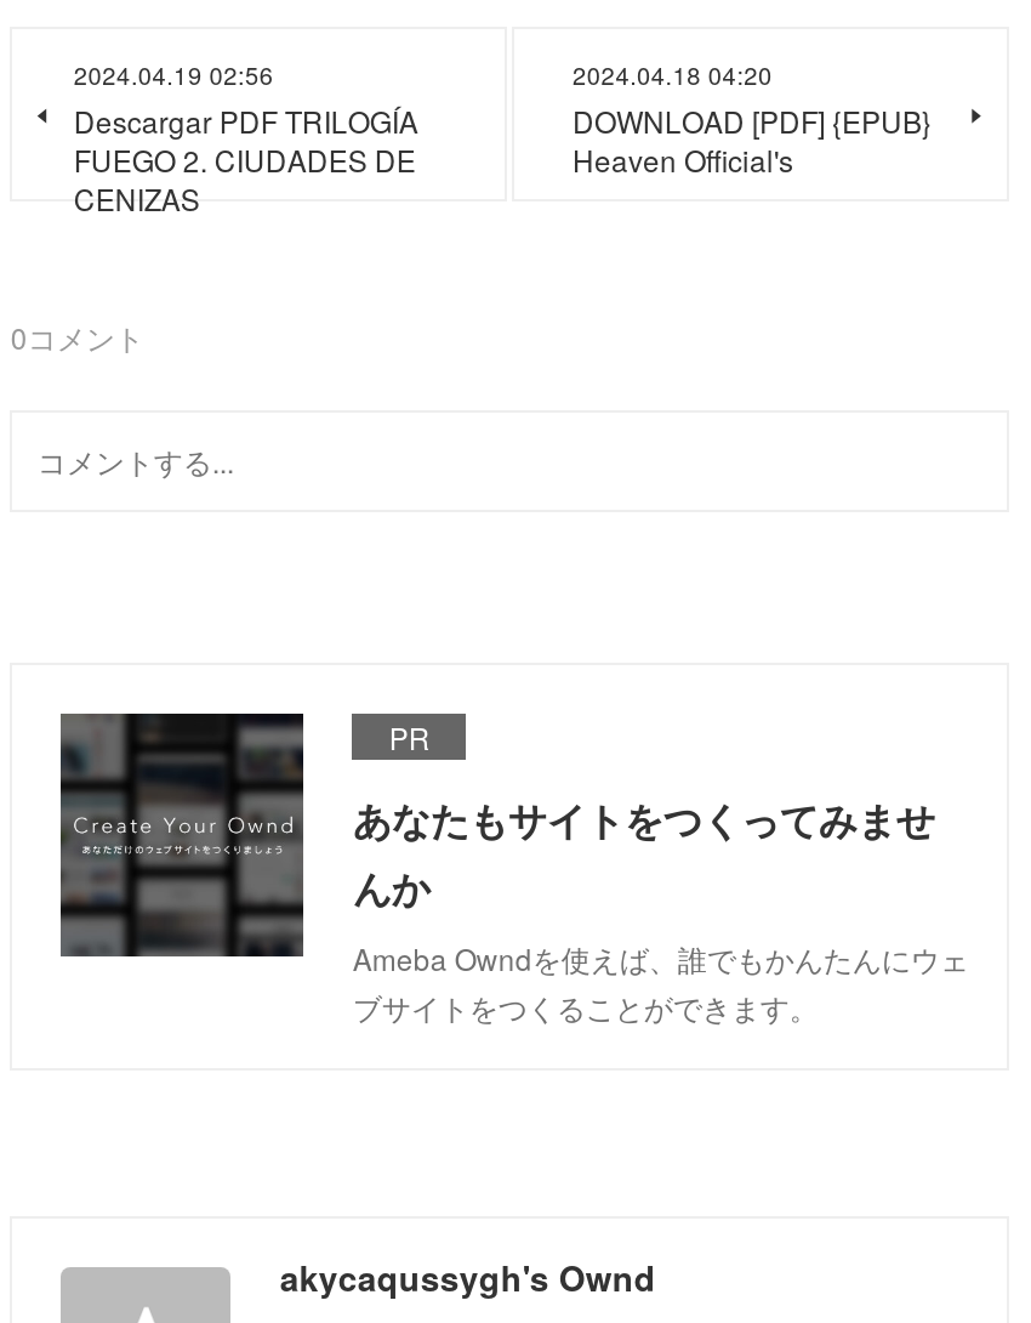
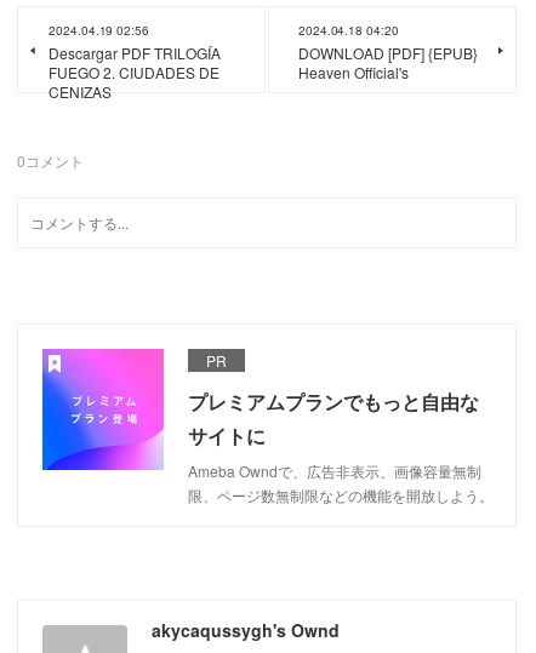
- [image]
- あなたもサイトをつくってみませ
- んか
- Ameba Owndを使えば、誰でもかんたんにウェ
- ブサイトをつくることができます。
+ [image]
+ プレミアムプランでもっと自由な
+ サイトに
+ Ameba Owndで、広告非表示、画像容量無制
+ 限、ページ数無制限などの機能を開放しよう。
